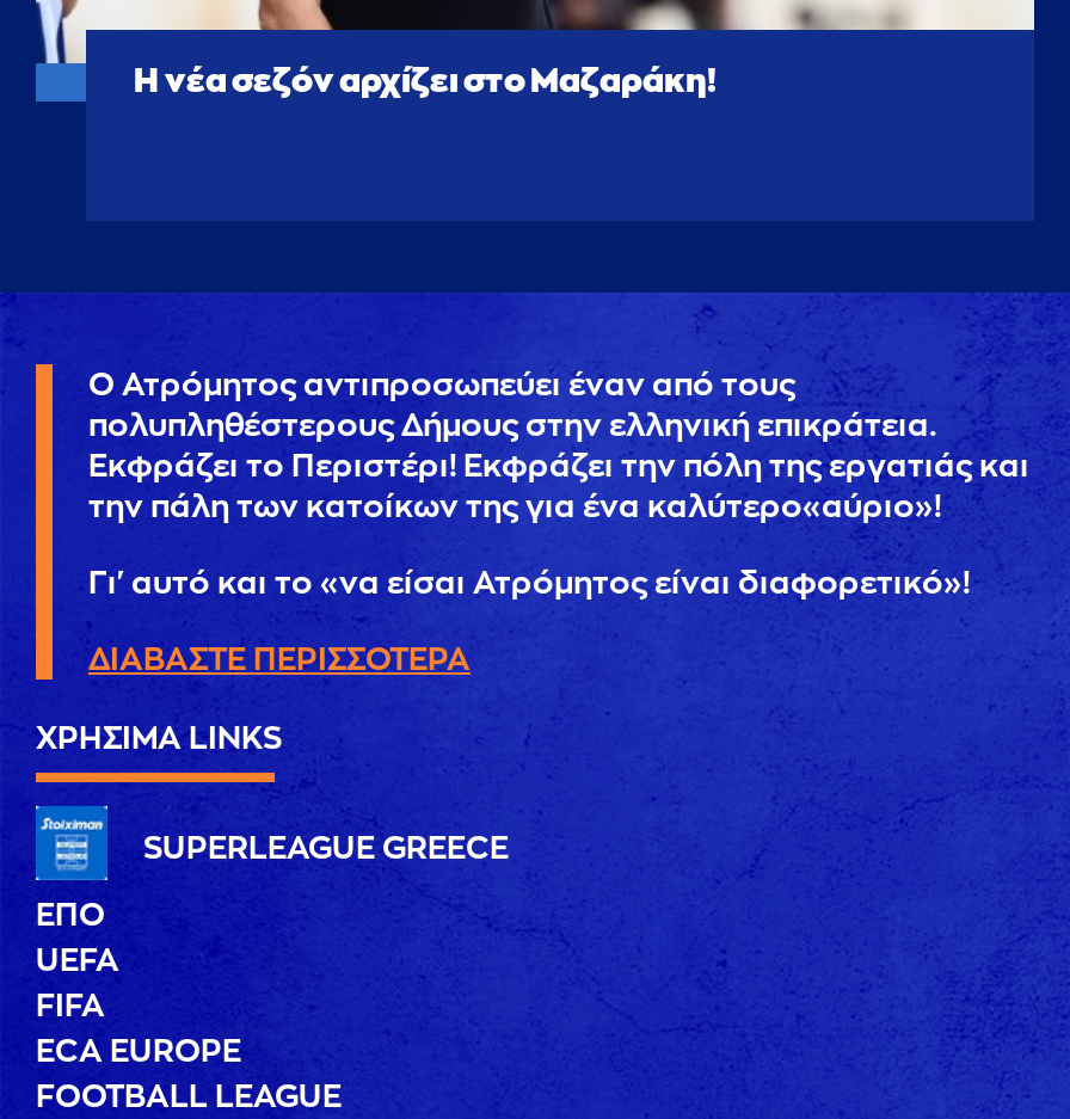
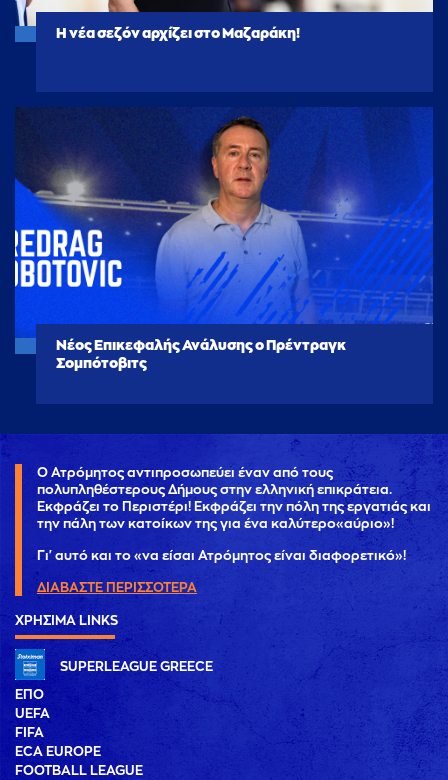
+ [image]
+ Νέος Επικεφαλής Ανάλυσης ο Πρέντραγκ
+ Σομπότοβιτς
